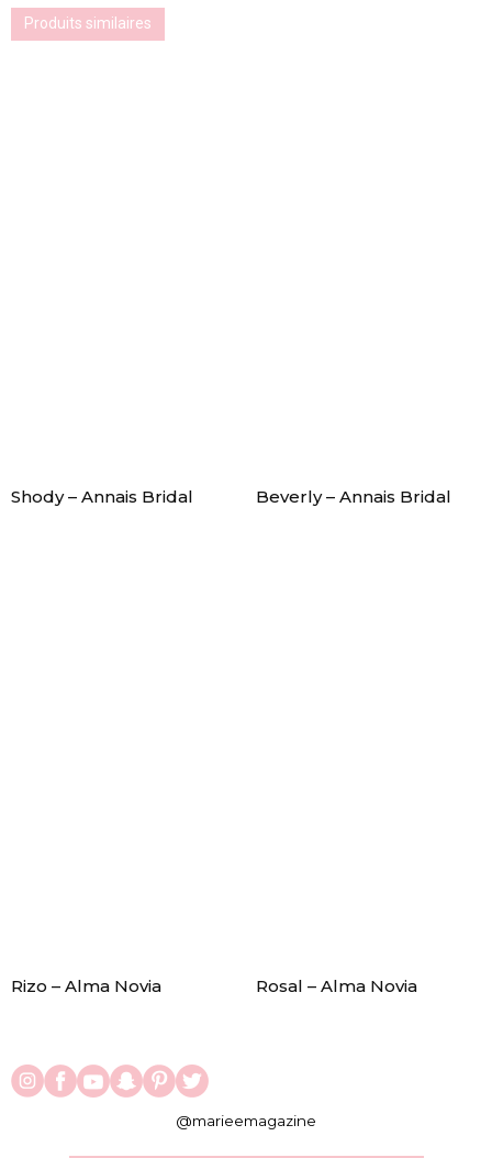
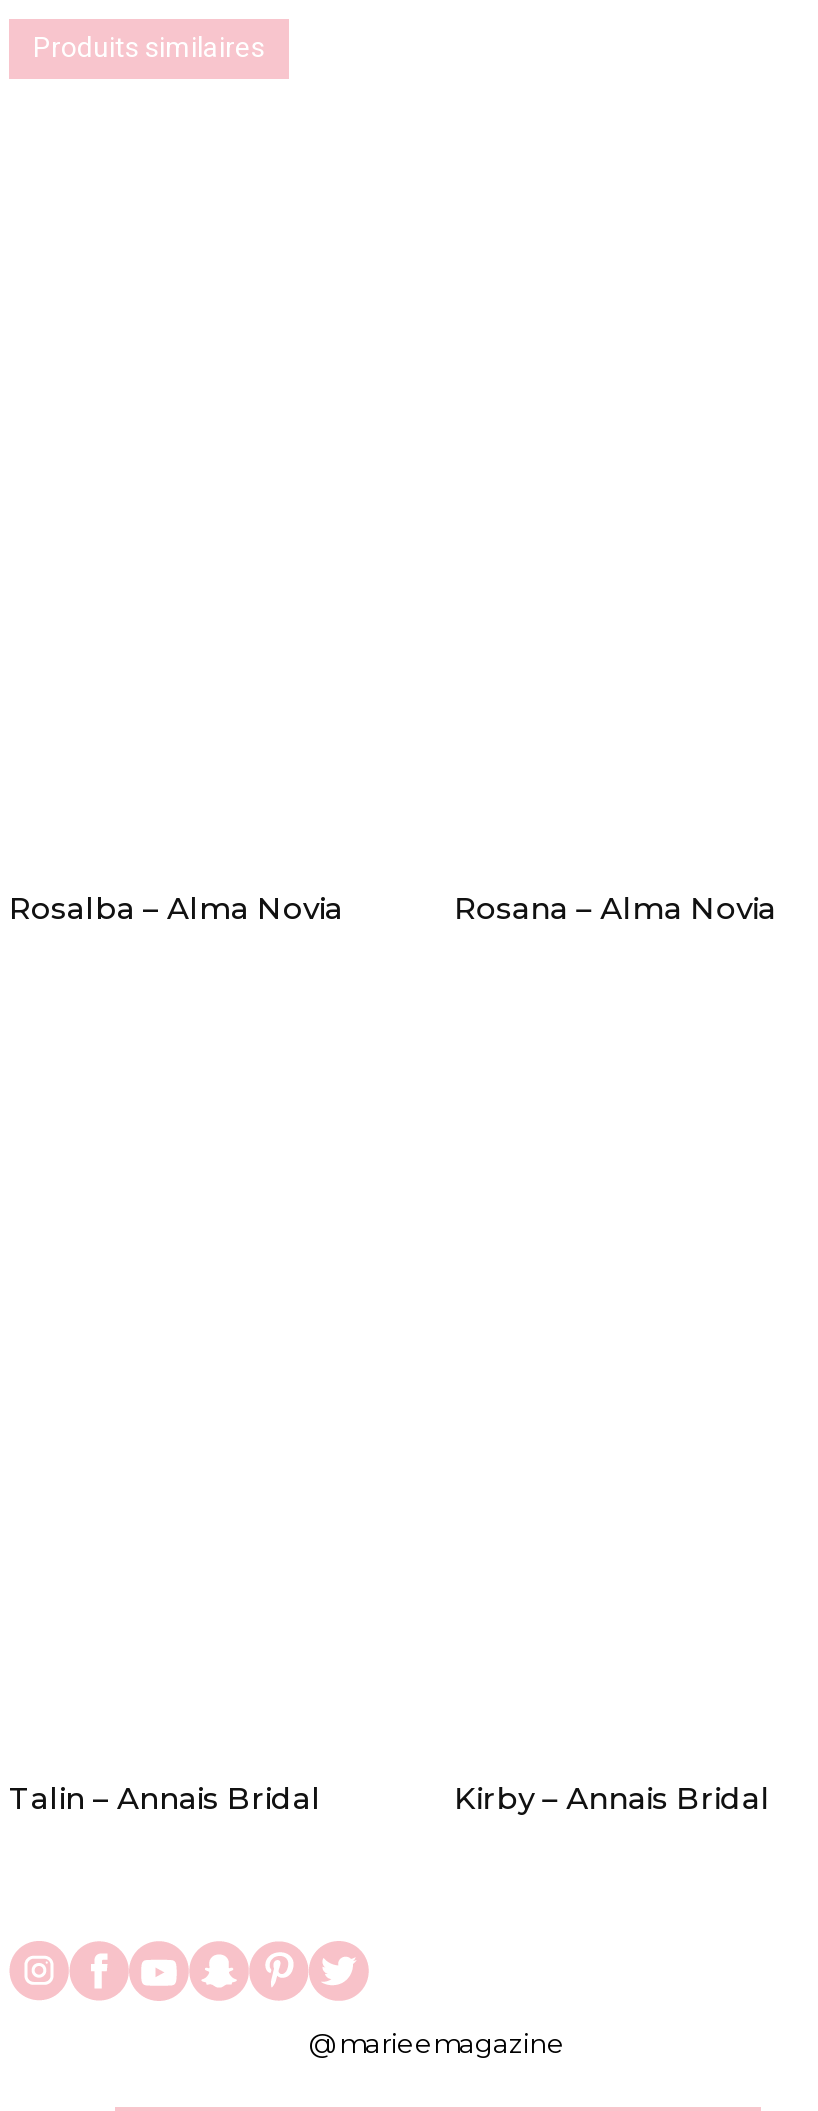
- Shody – Annais Bridal
- Beverly – Annais Bridal
+ Rosalba – Alma Novia
+ Rosana – Alma Novia

- Rizo – Alma Novia
- Rosal – Alma Novia
+ Talin – Annais Bridal
+ Kirby – Annais Bridal
